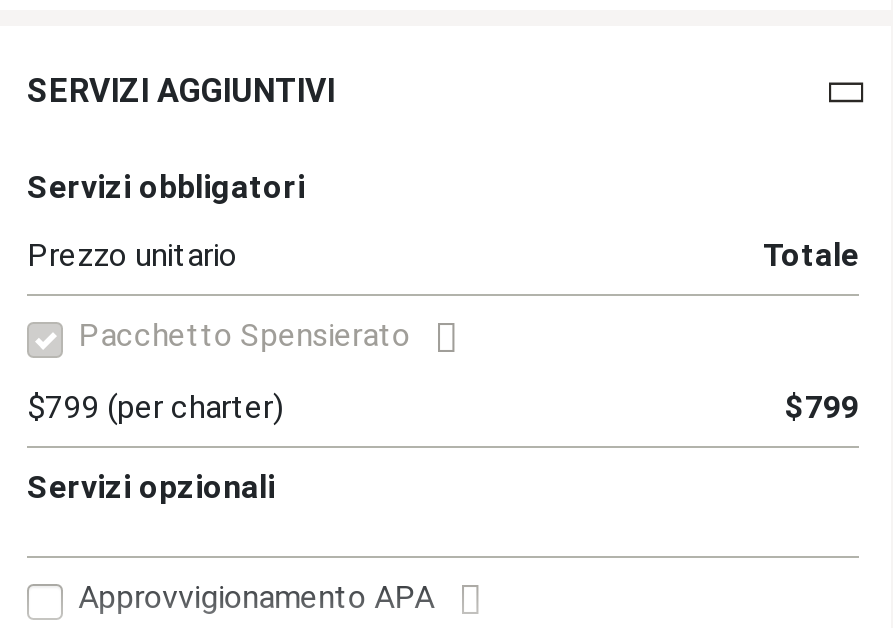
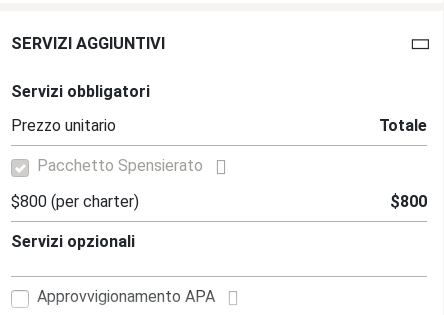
- $799 (per charter)
+ $800 (per charter)

- $799
+ $800
